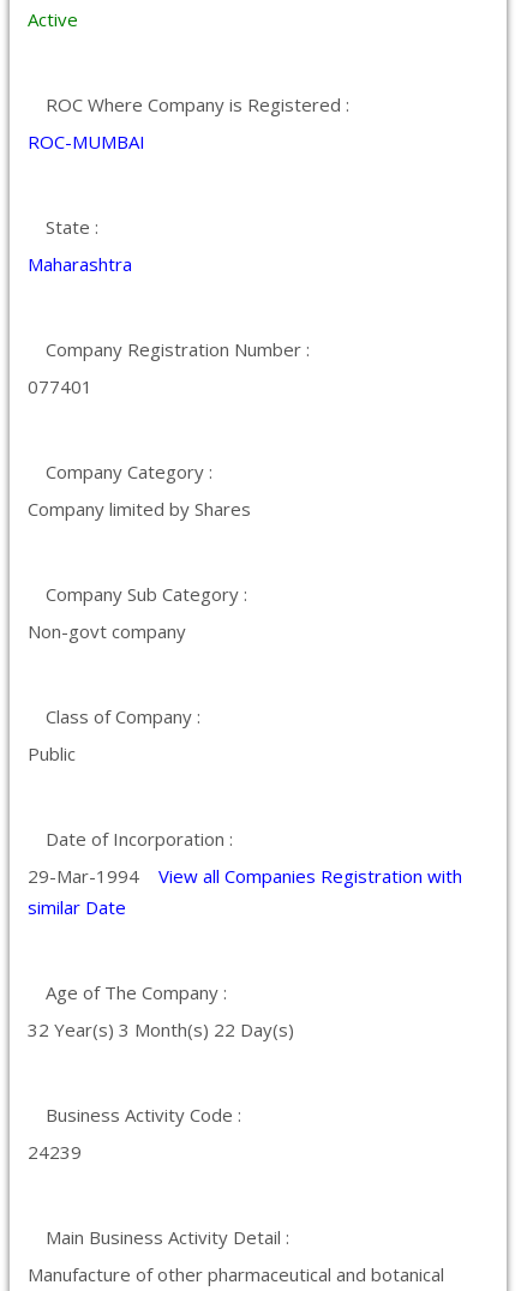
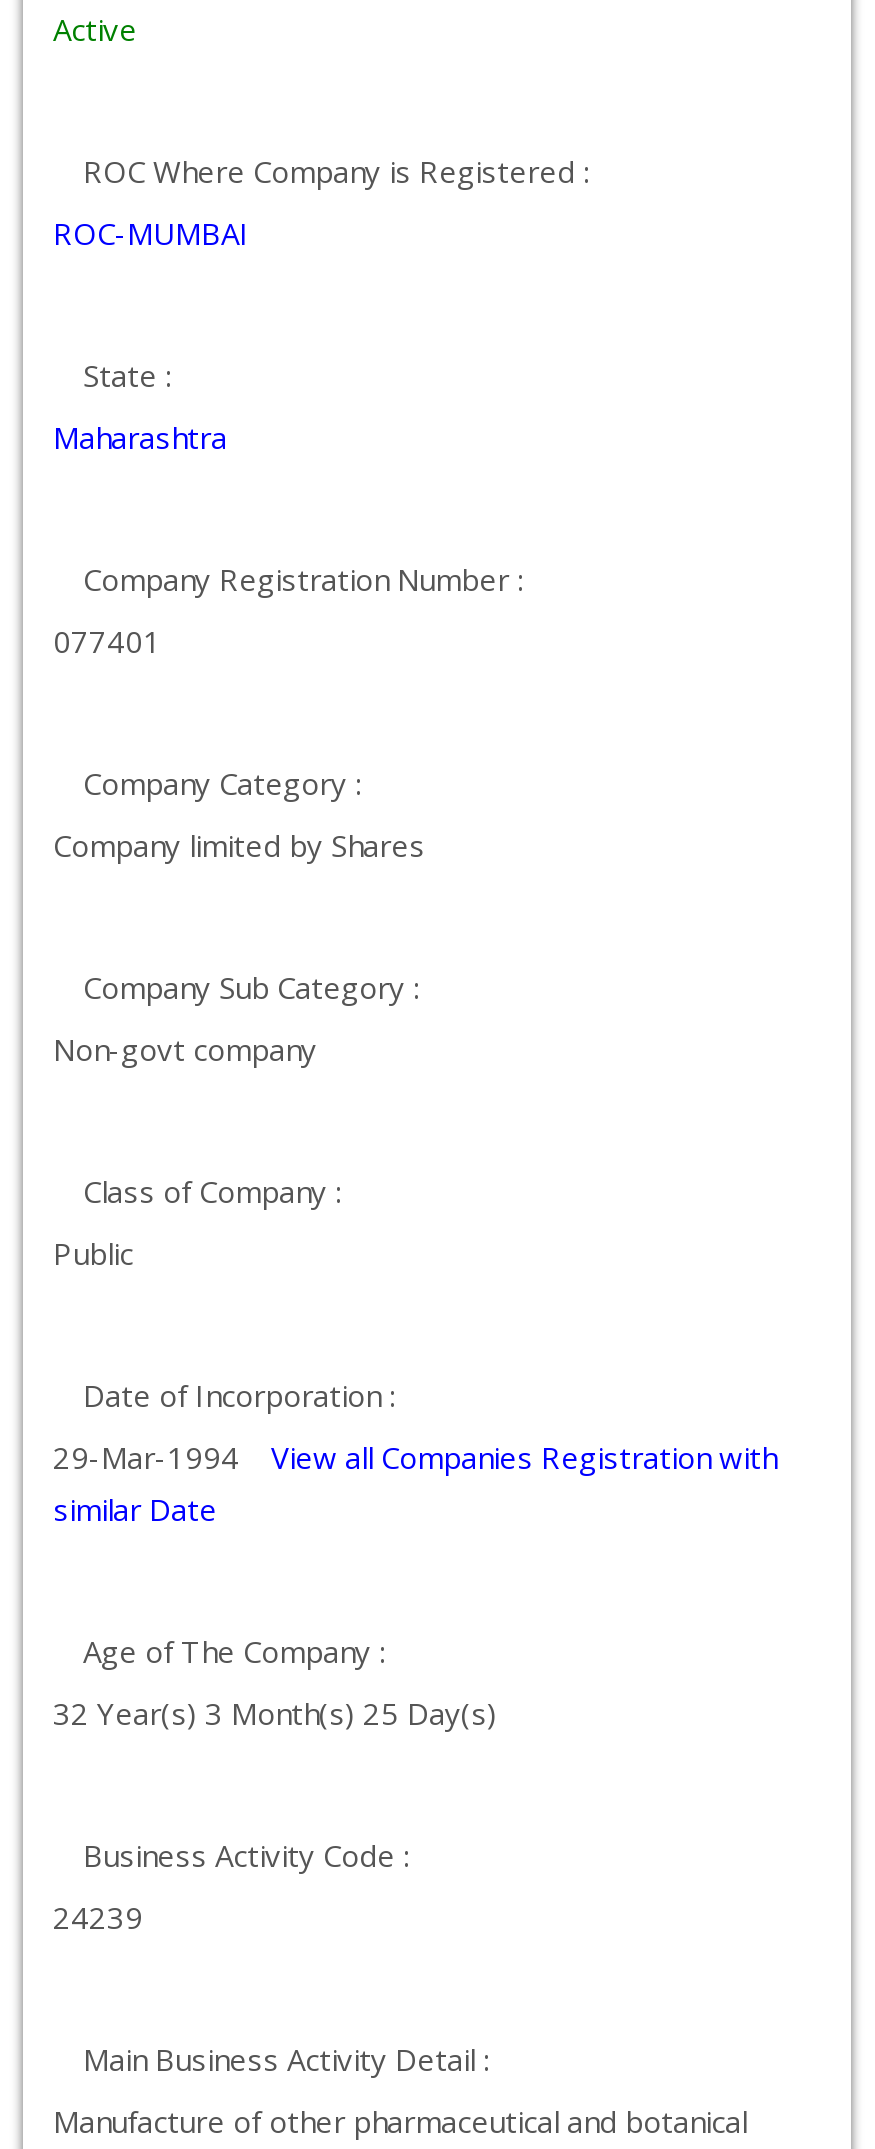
- 32 Year(s) 3 Month(s) 22 Day(s)
+ 32 Year(s) 3 Month(s) 25 Day(s)
